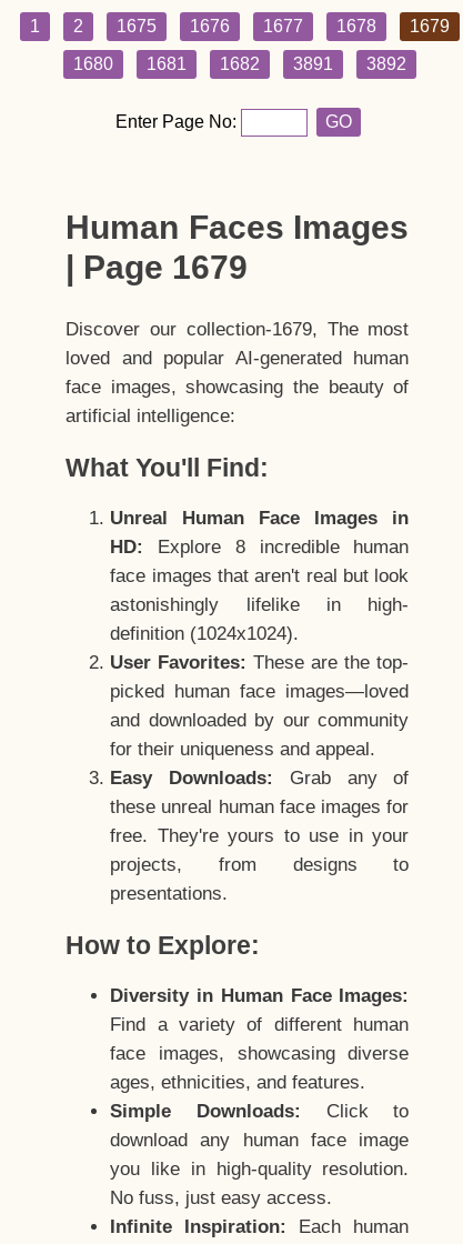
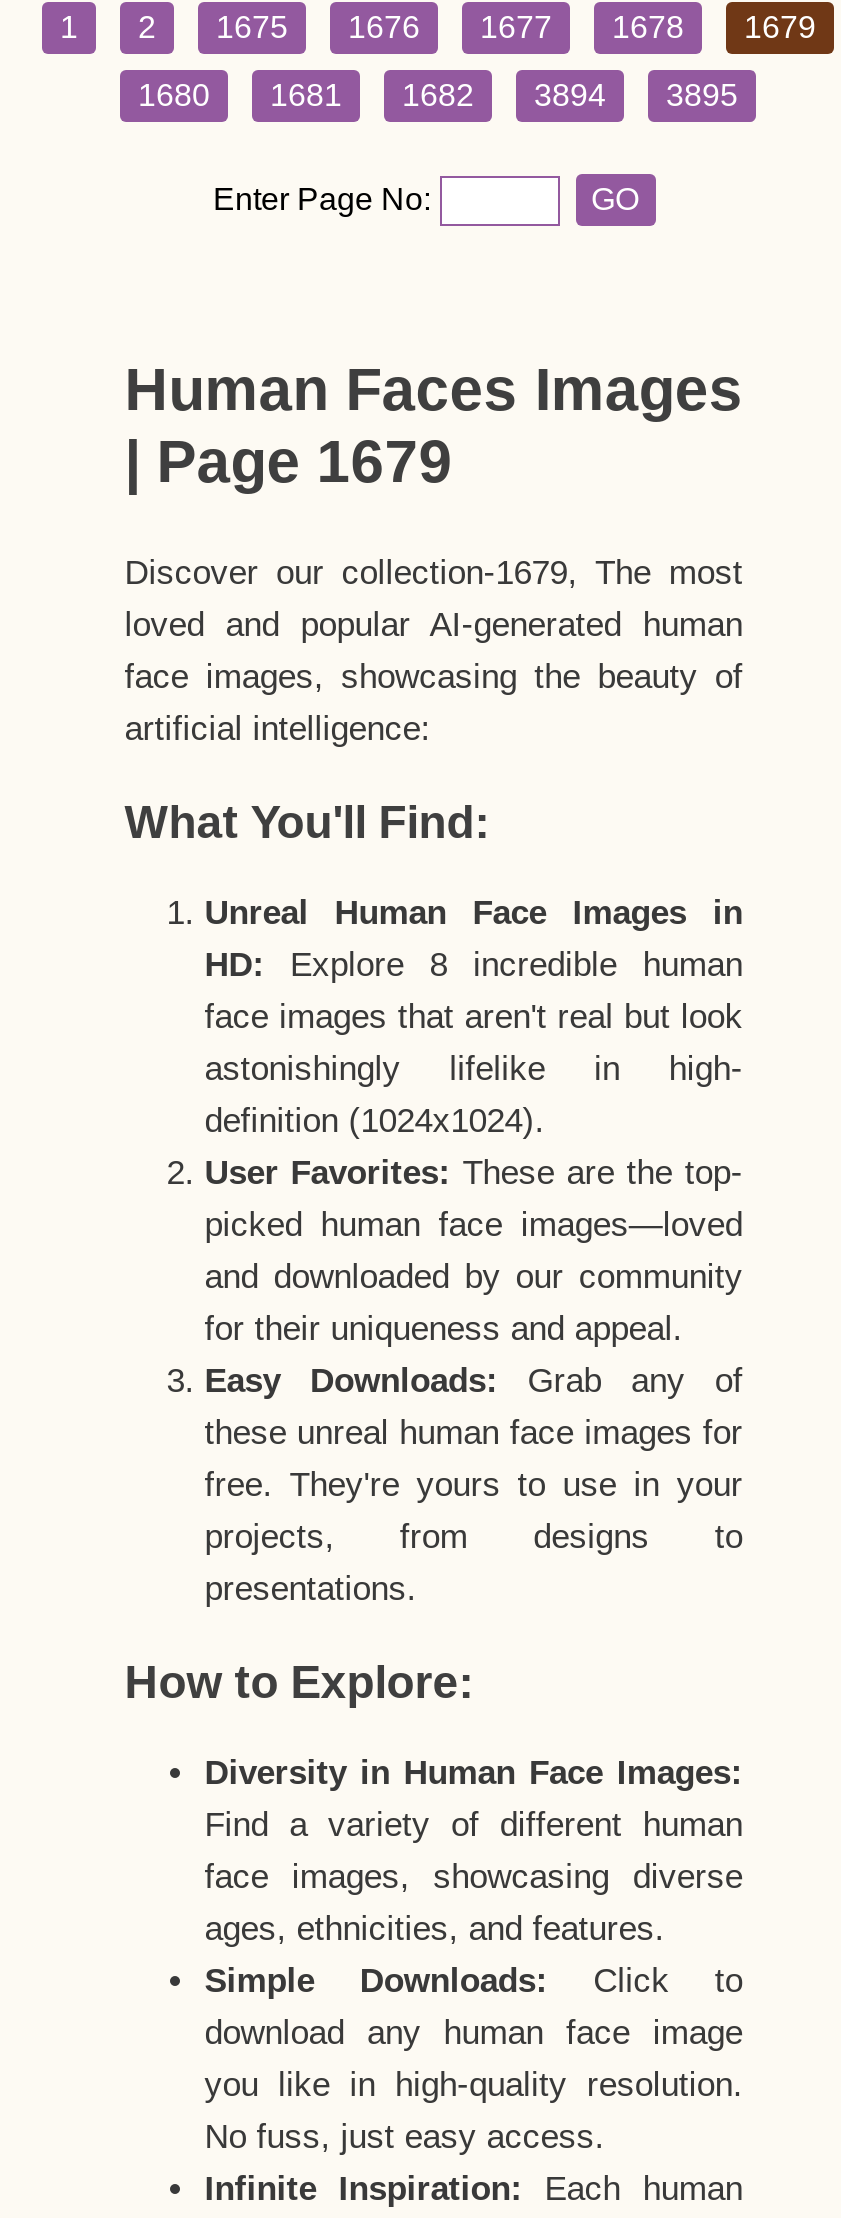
- 3891
+ 3894

- 3892
+ 3895
